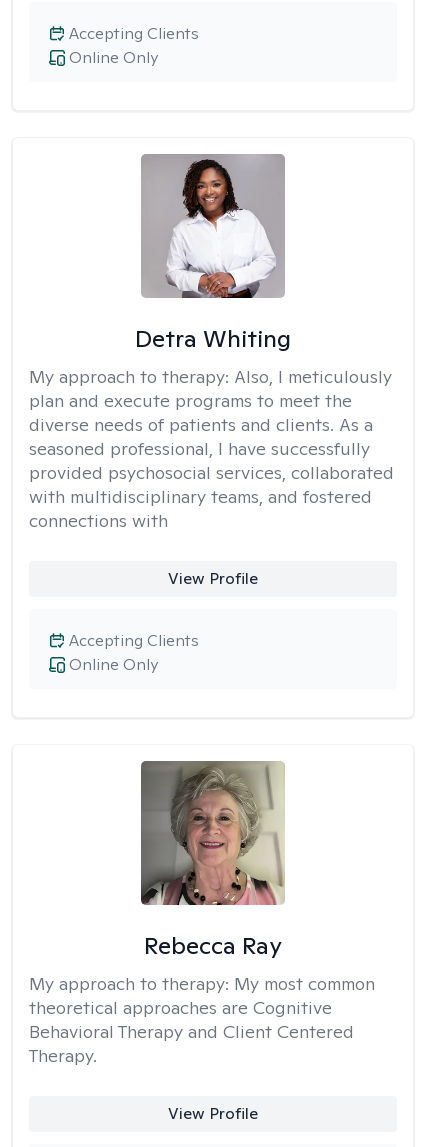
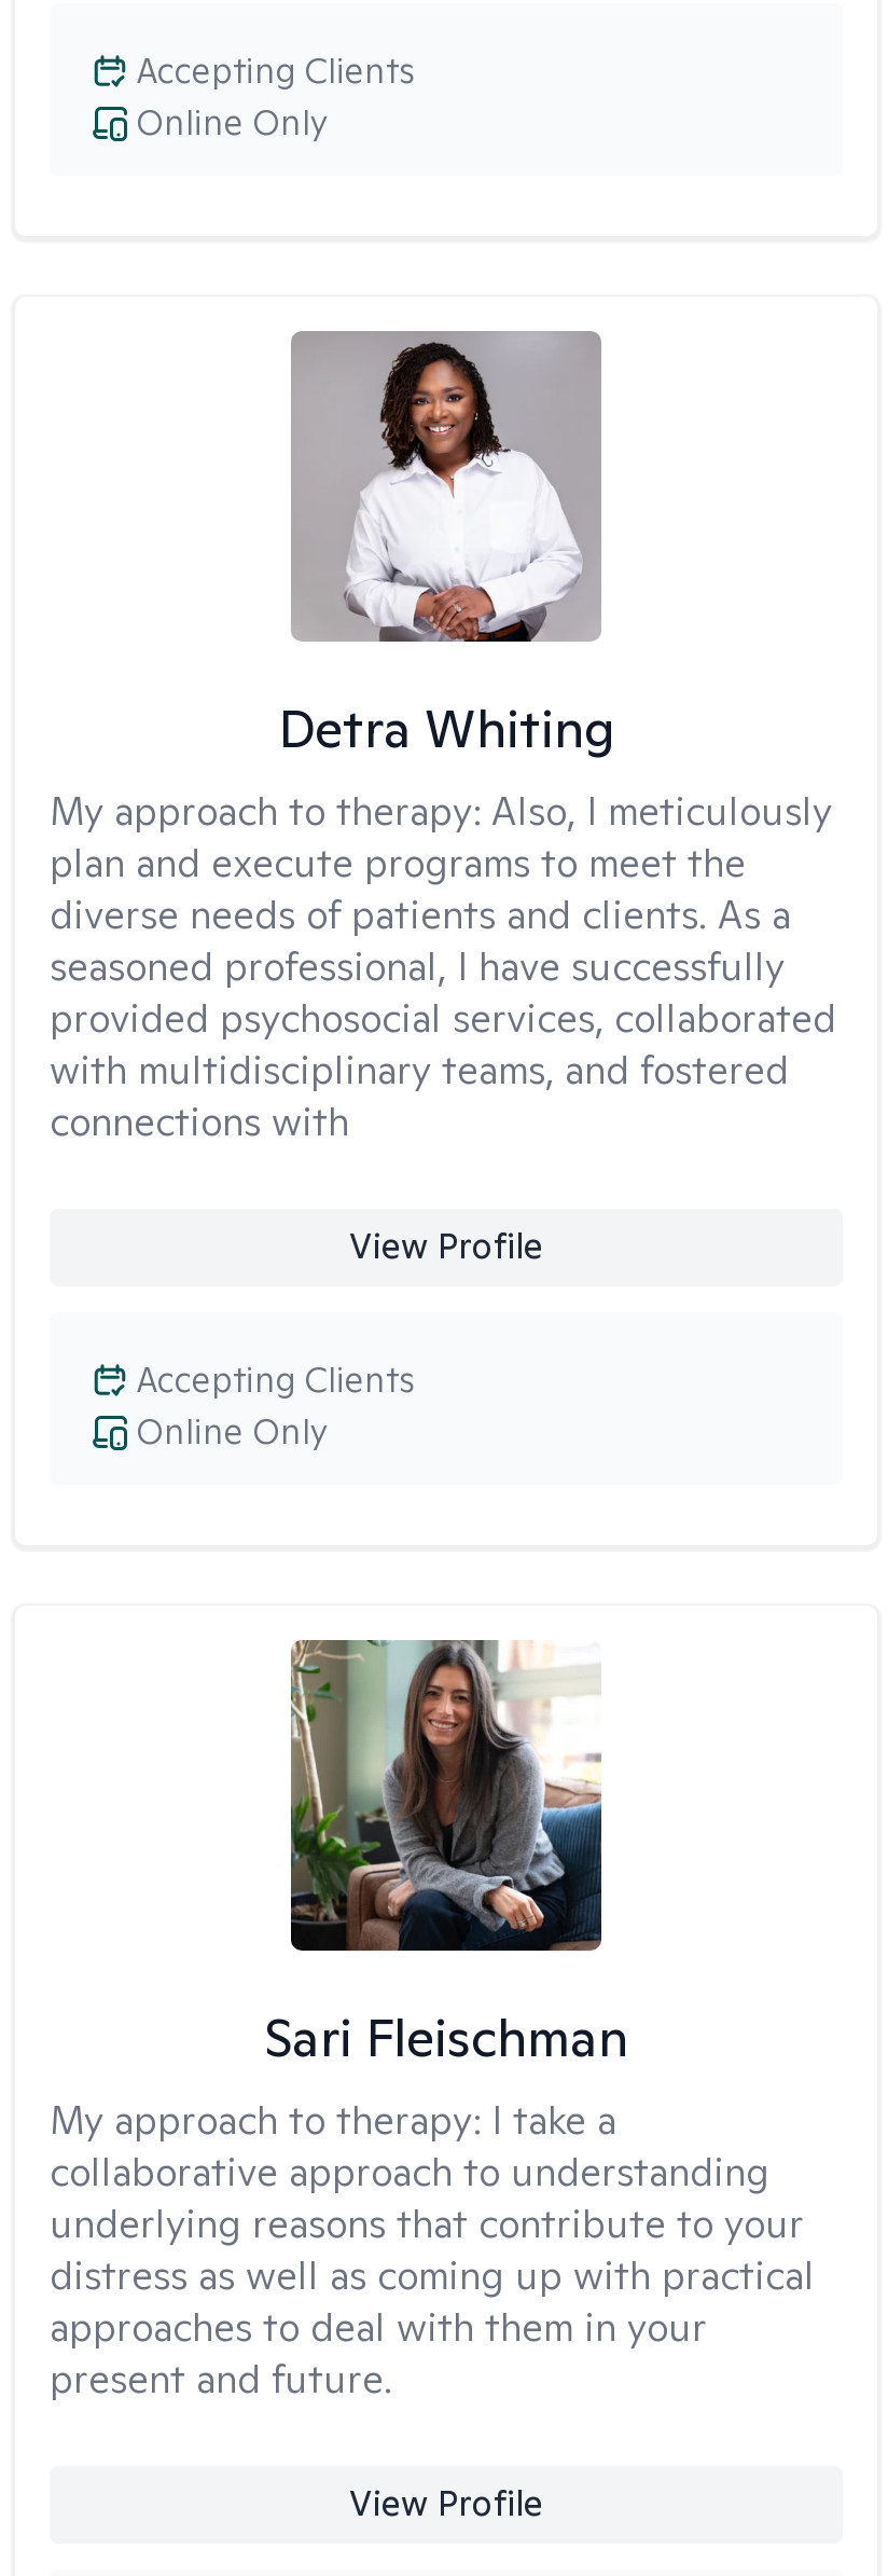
- [image]
+ [image]

- Rebecca Ray
- My approach to therapy: My most common
- theoretical approaches are Cognitive
- Behavioral Therapy and Client Centered
- Therapy.
+ Sari Fleischman
+ My approach to therapy: I take a
+ collaborative approach to understanding
+ underlying reasons that contribute to your
+ distress as well as coming up with practical
+ approaches to deal with them in your
+ present and future.
